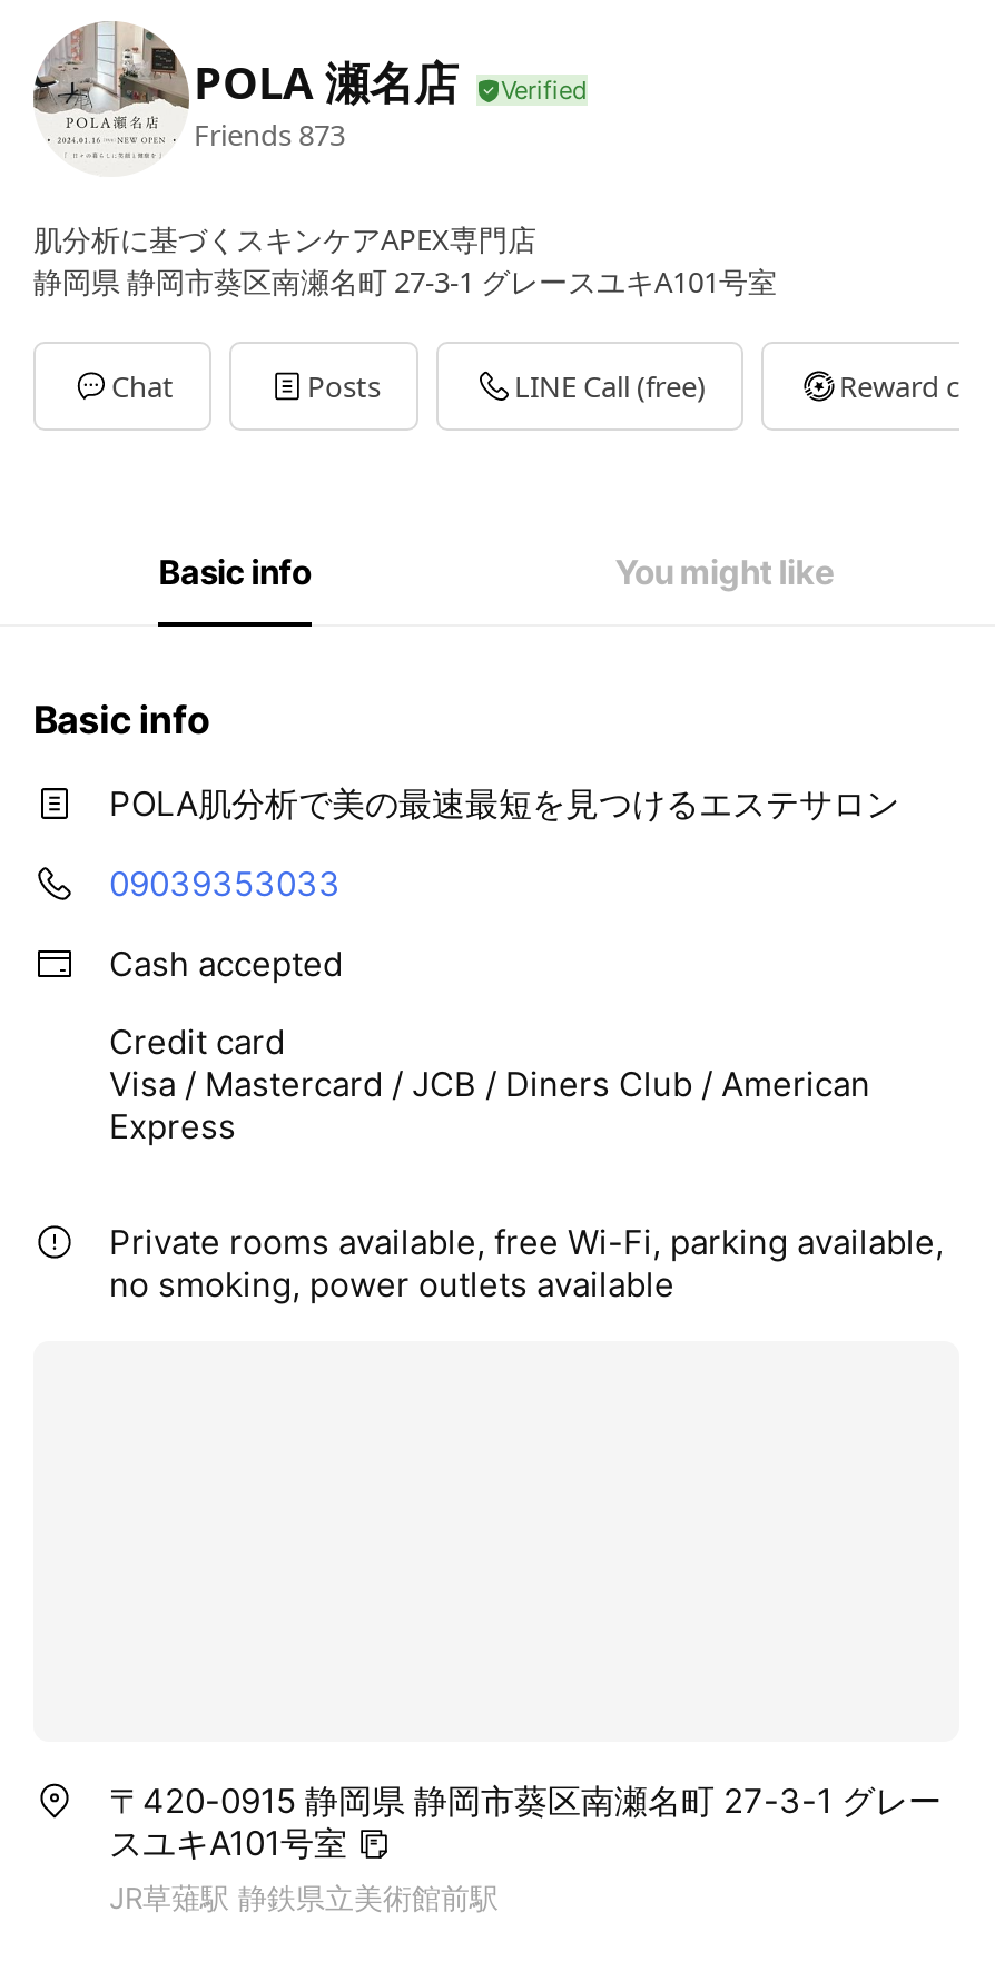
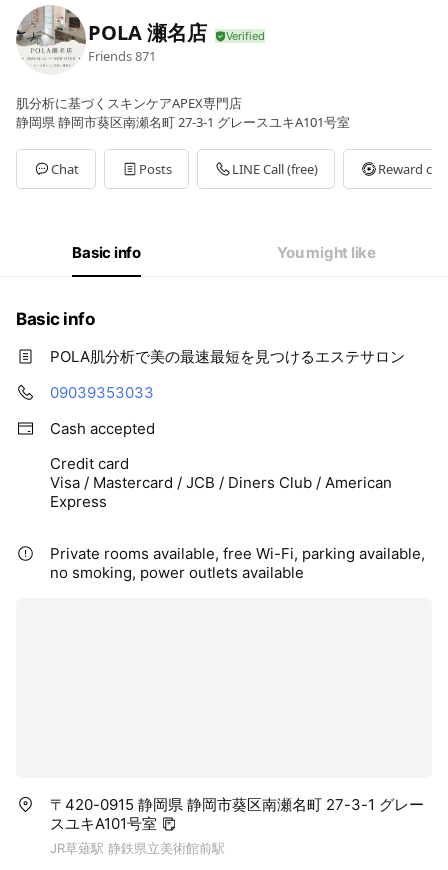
- Friends 873
+ Friends 871
